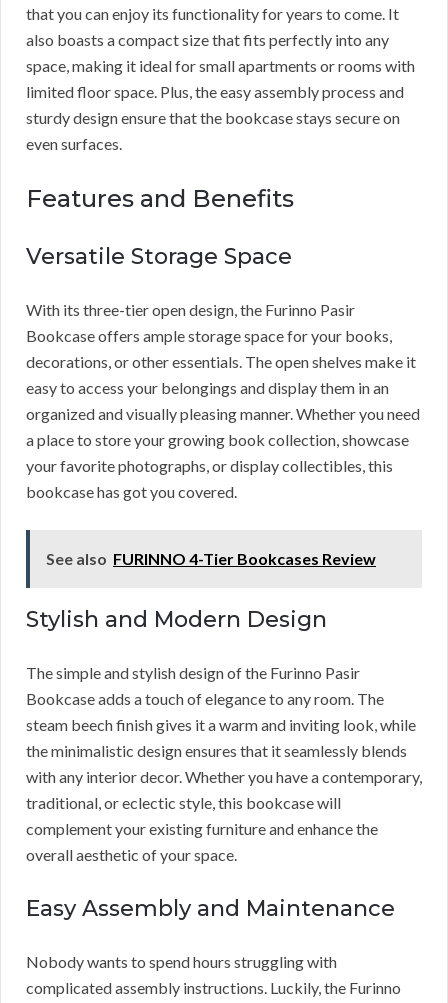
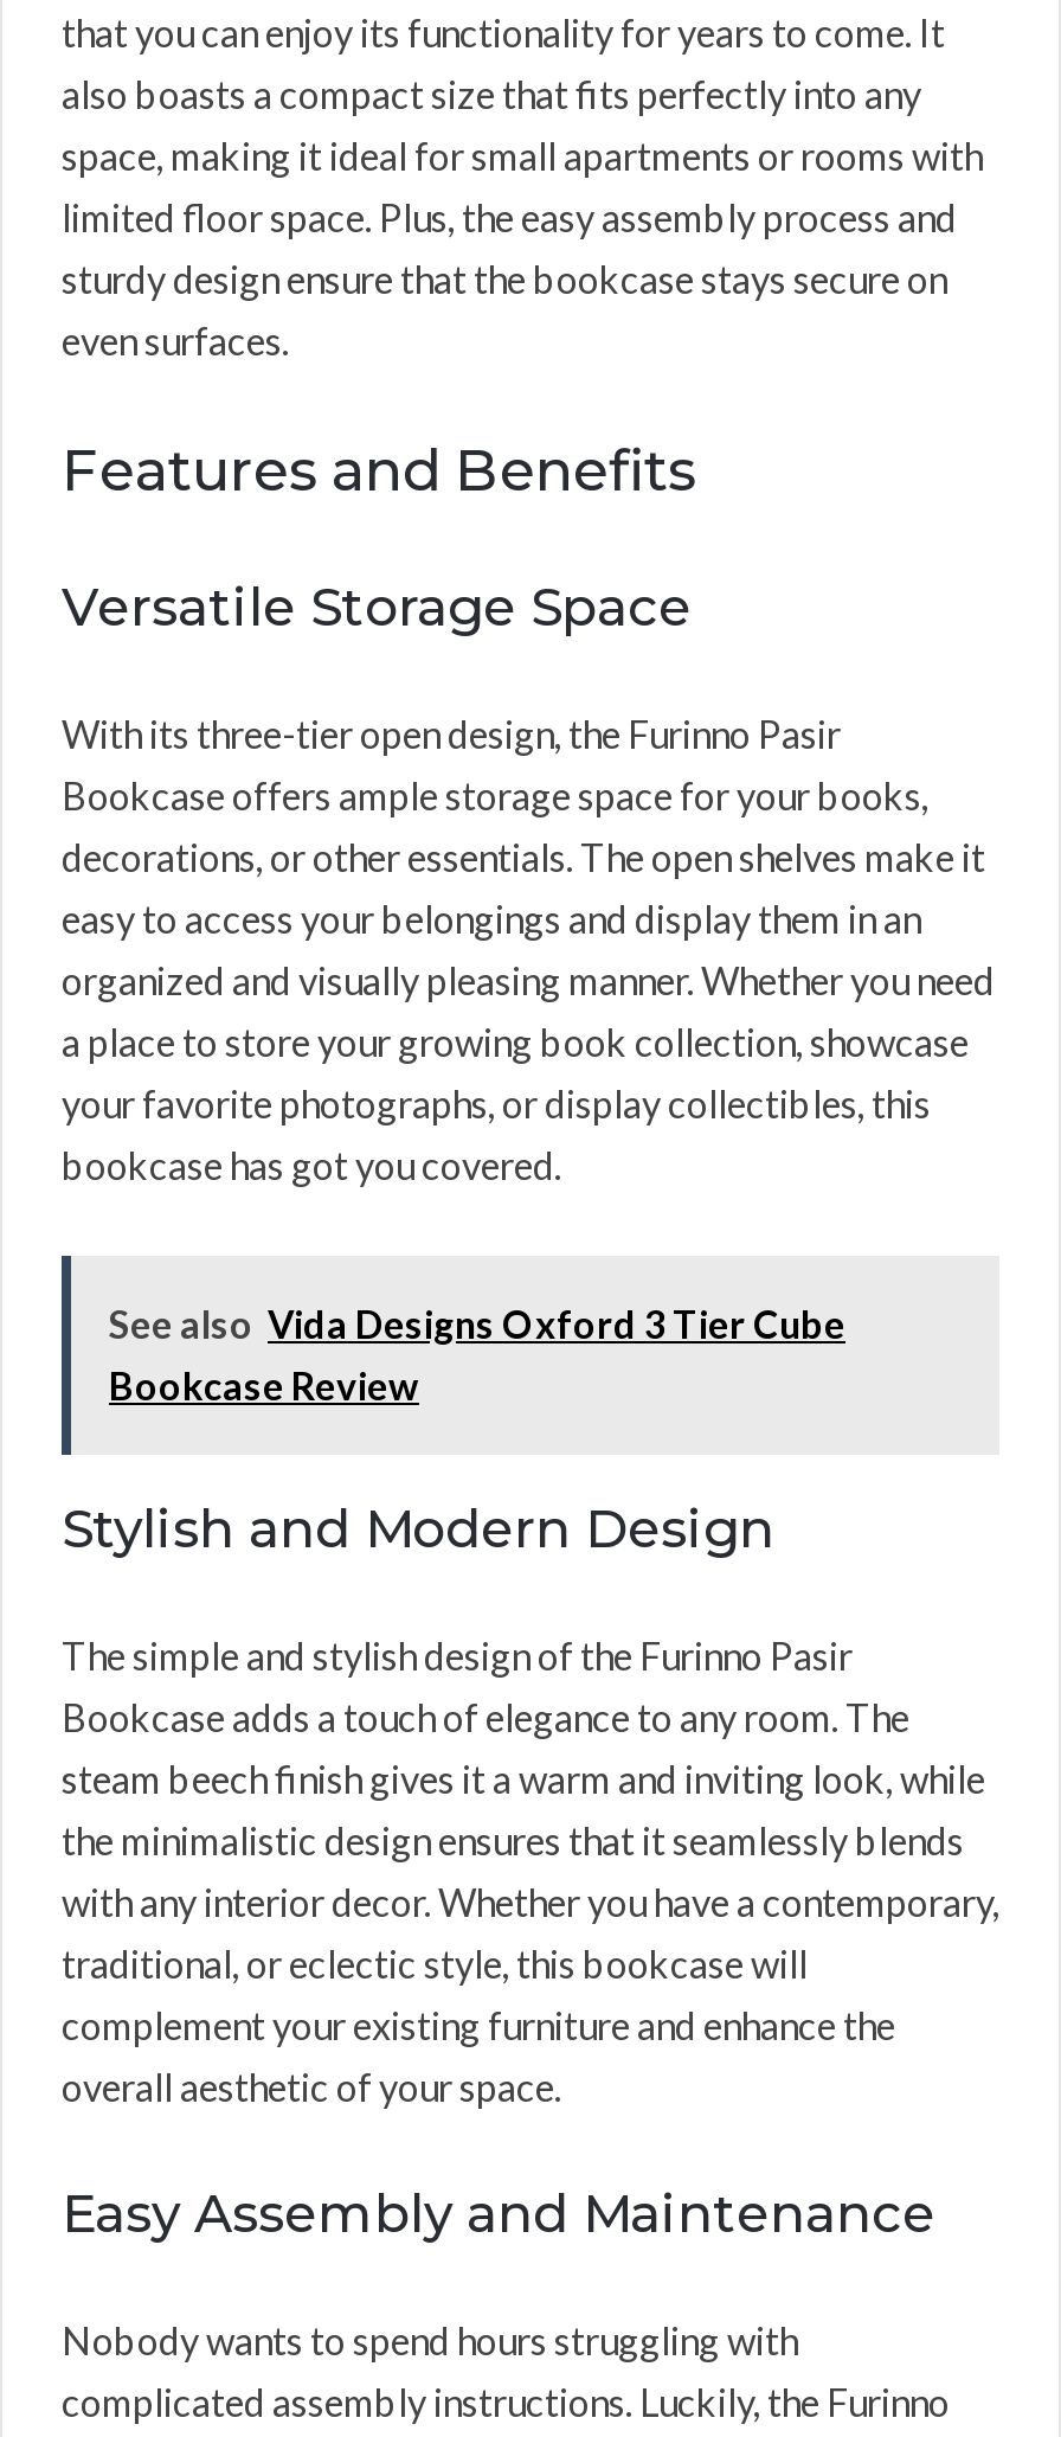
- See also FURINNO 4-Tier Bookcases Review
+ See also Vida Designs Oxford 3 Tier Cube
+ Bookcase Review
